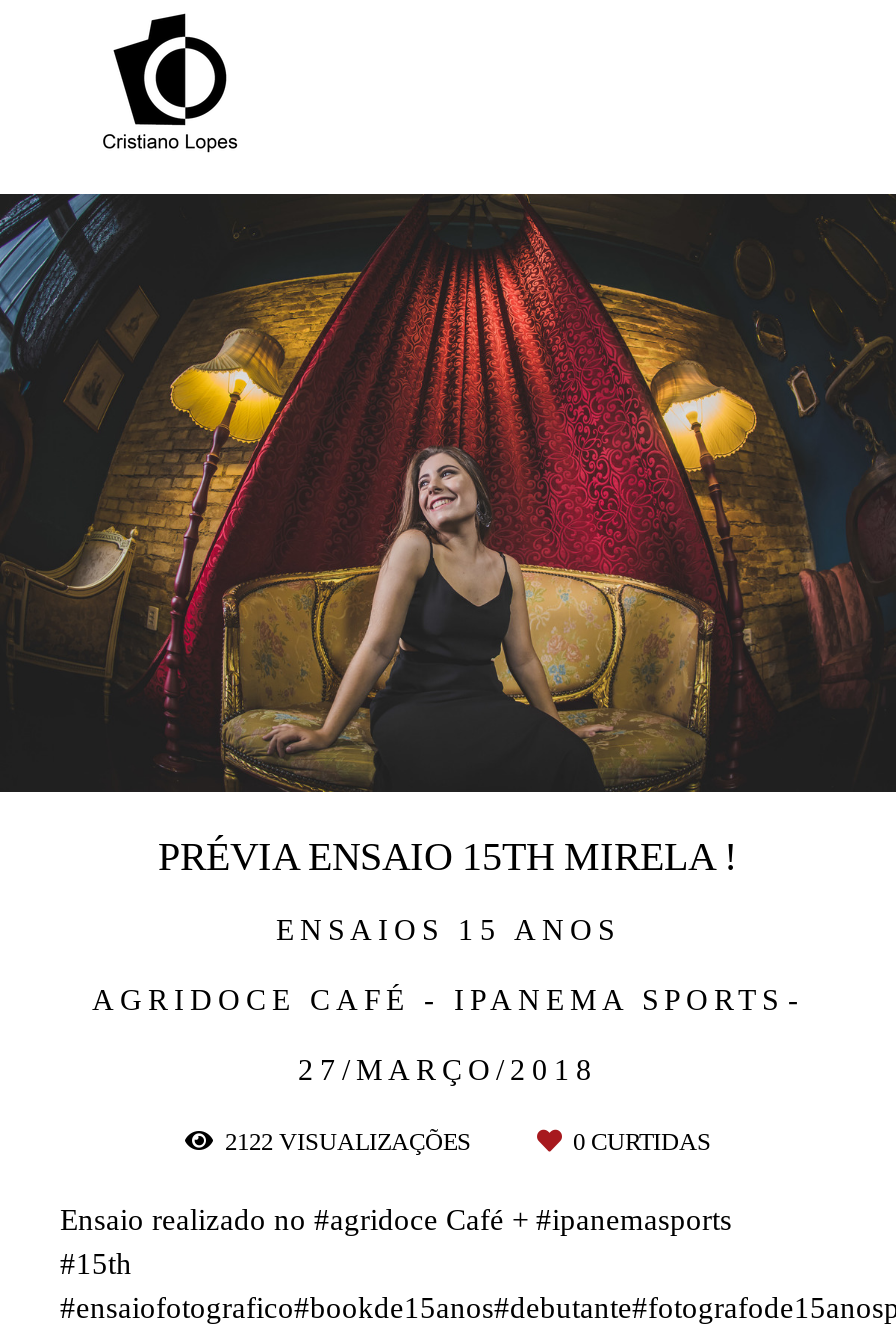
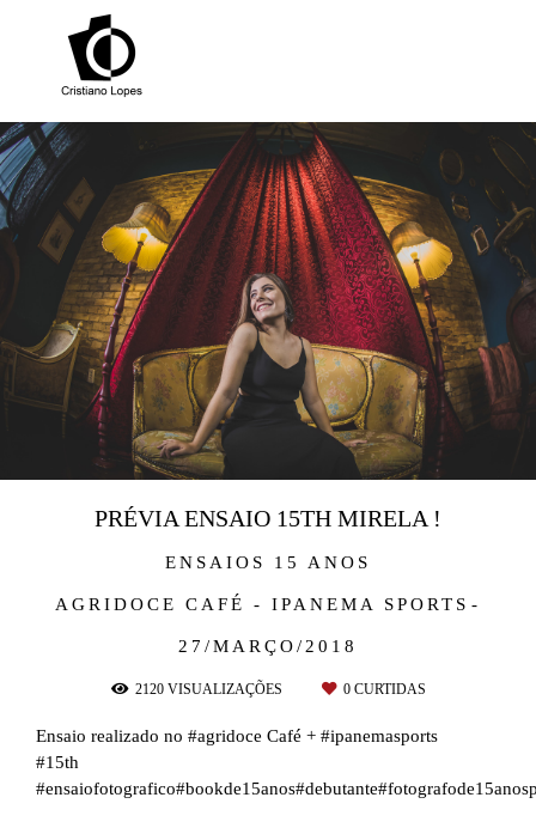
- 2122 VISUALIZAÇÕES
+ 2120 VISUALIZAÇÕES
